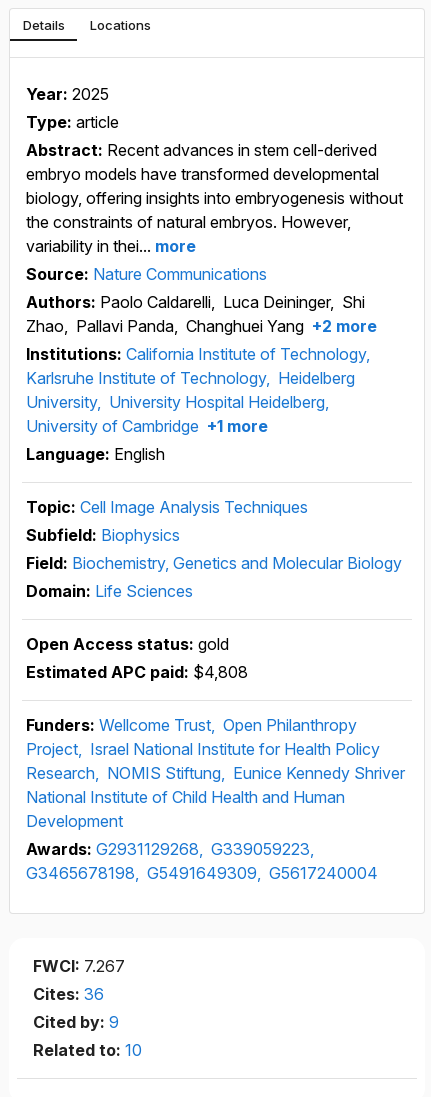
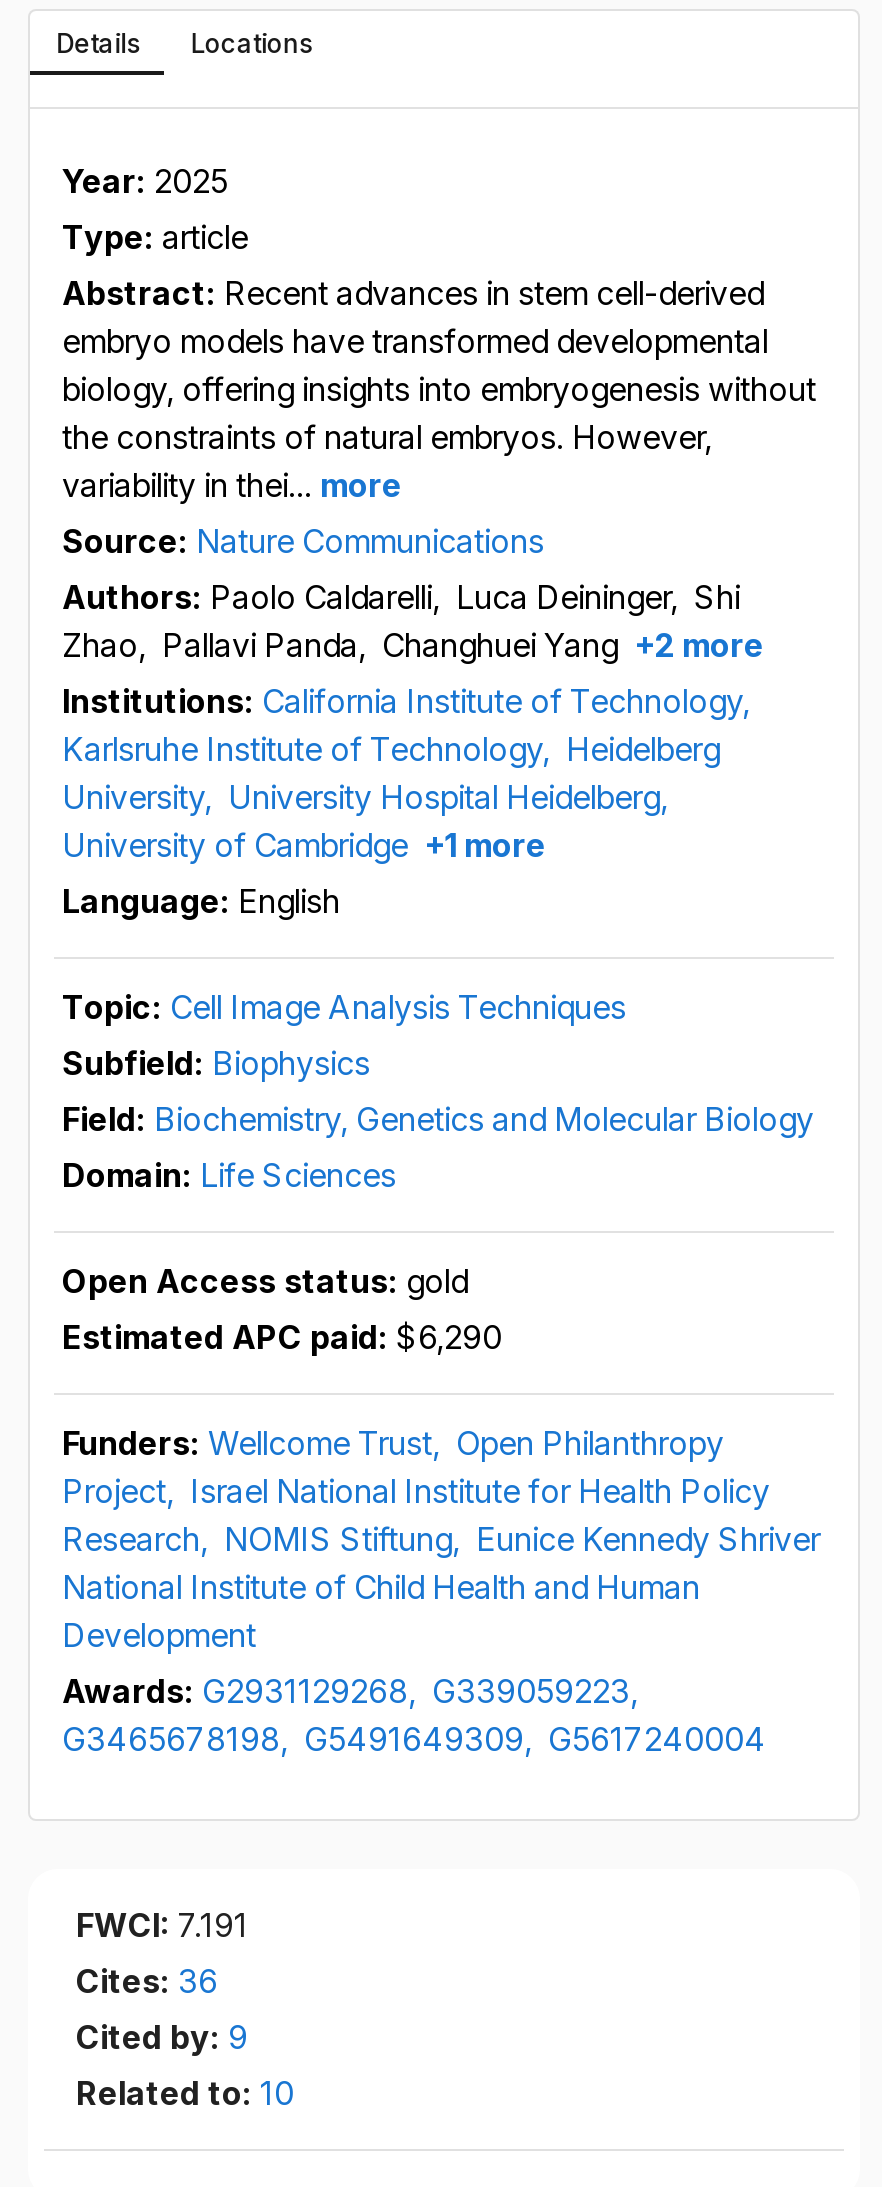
- Estimated APC paid: $4,808
+ Estimated APC paid: $6,290

- FWCI: 7.267
+ FWCI: 7.191
